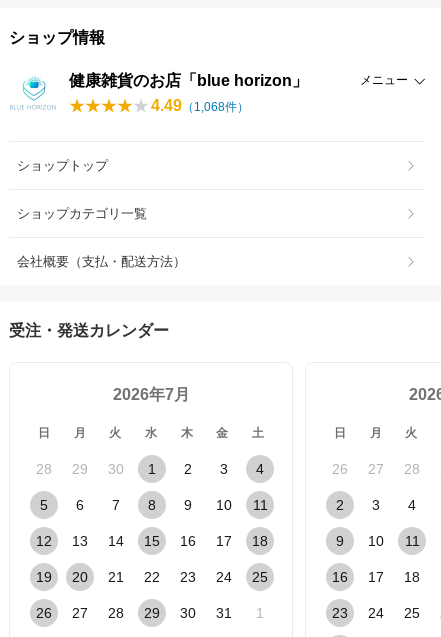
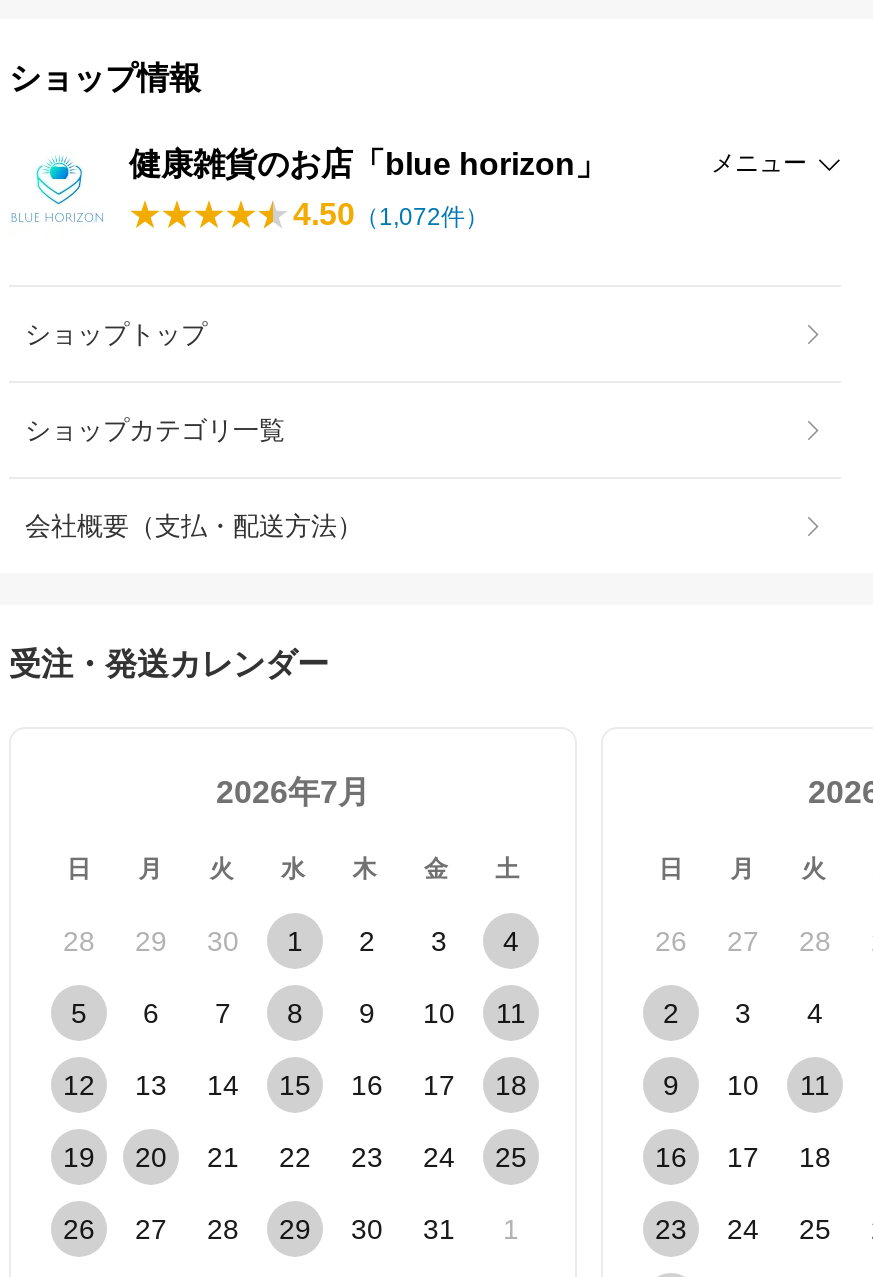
- 4.49（1,068件）
+ 4.50（1,072件）
